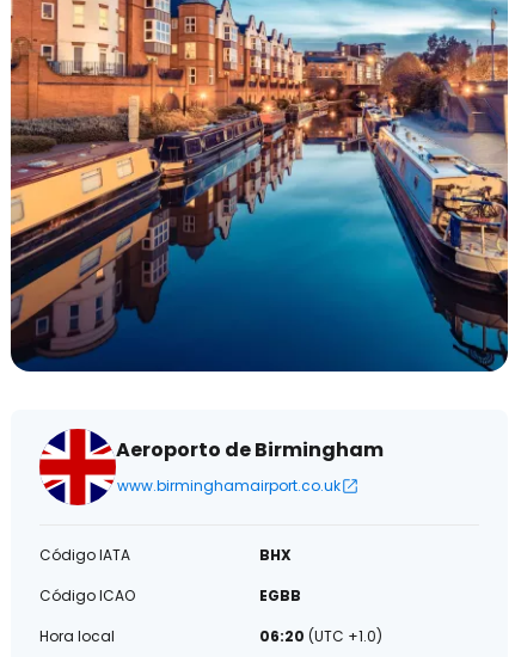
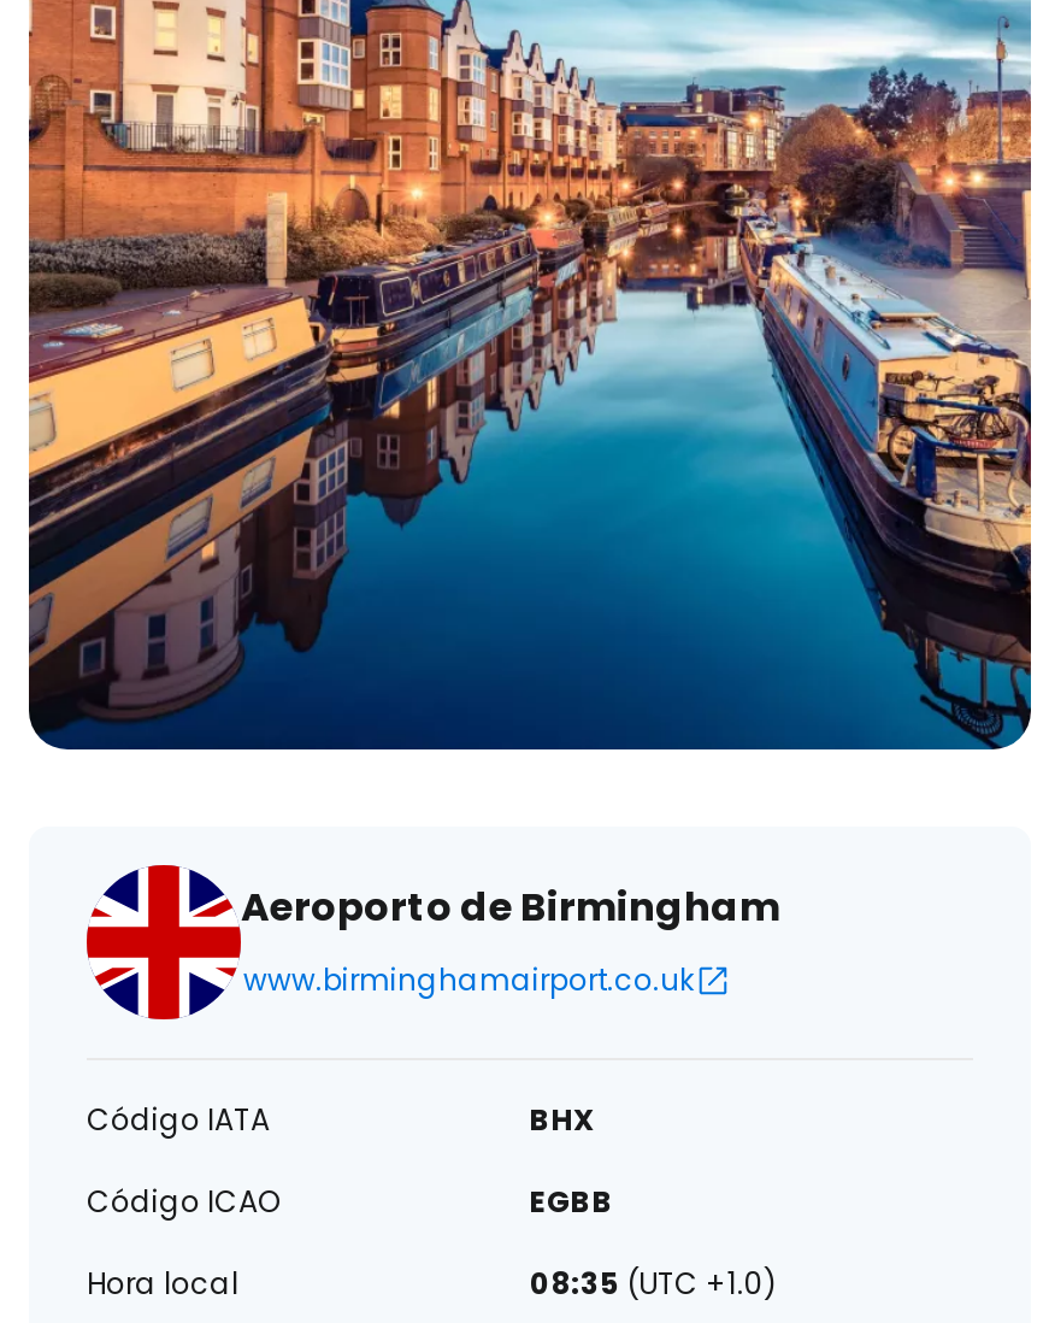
- 06:20 (UTC +1.0)
+ 08:35 (UTC +1.0)
